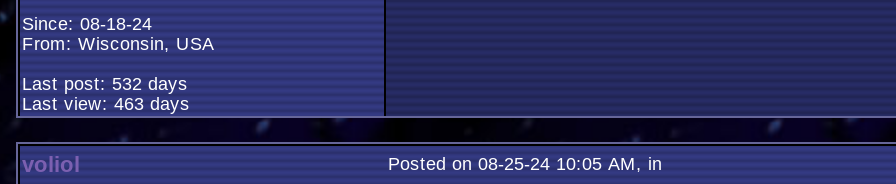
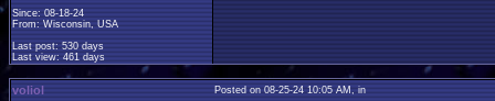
- Last post: 532 days
+ Last post: 530 days

- Last view: 463 days
+ Last view: 461 days
